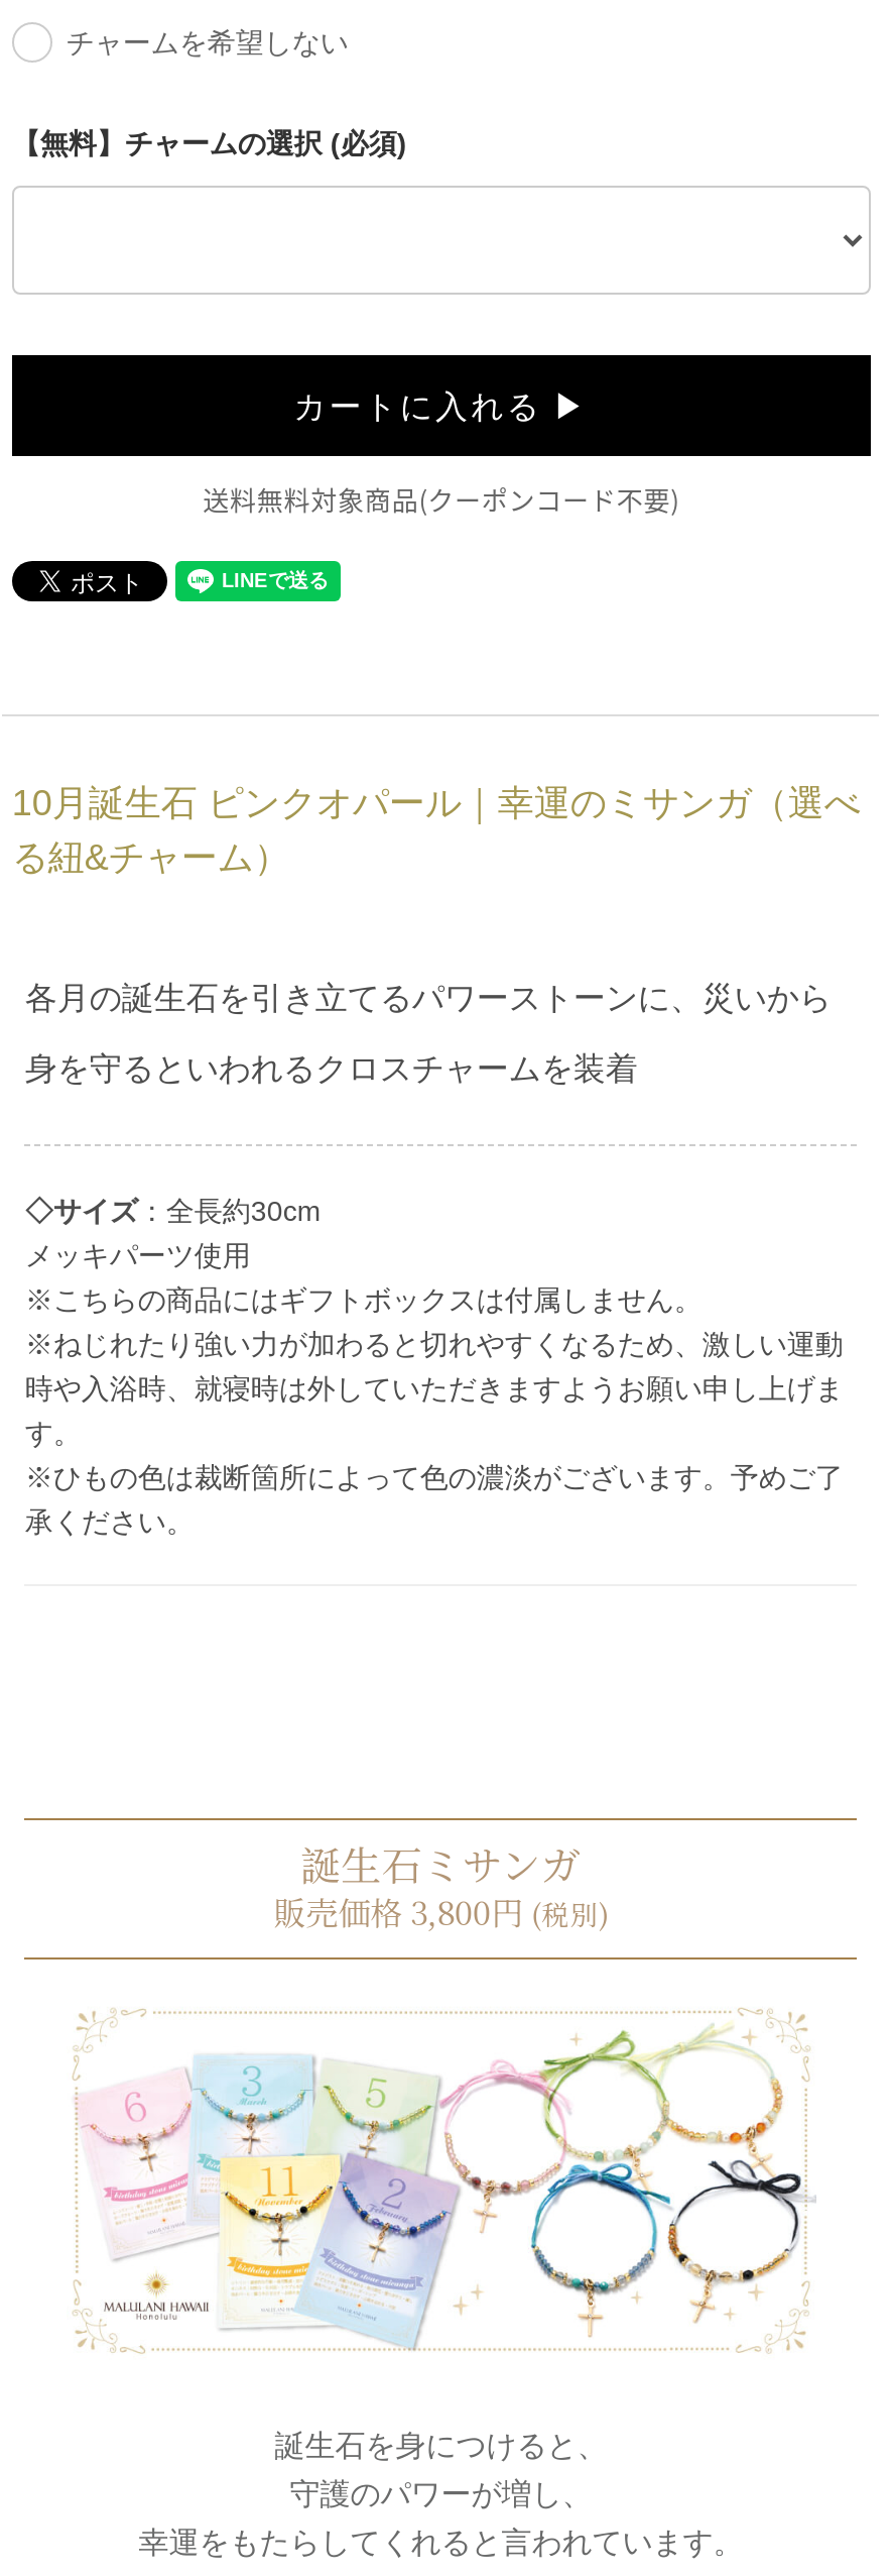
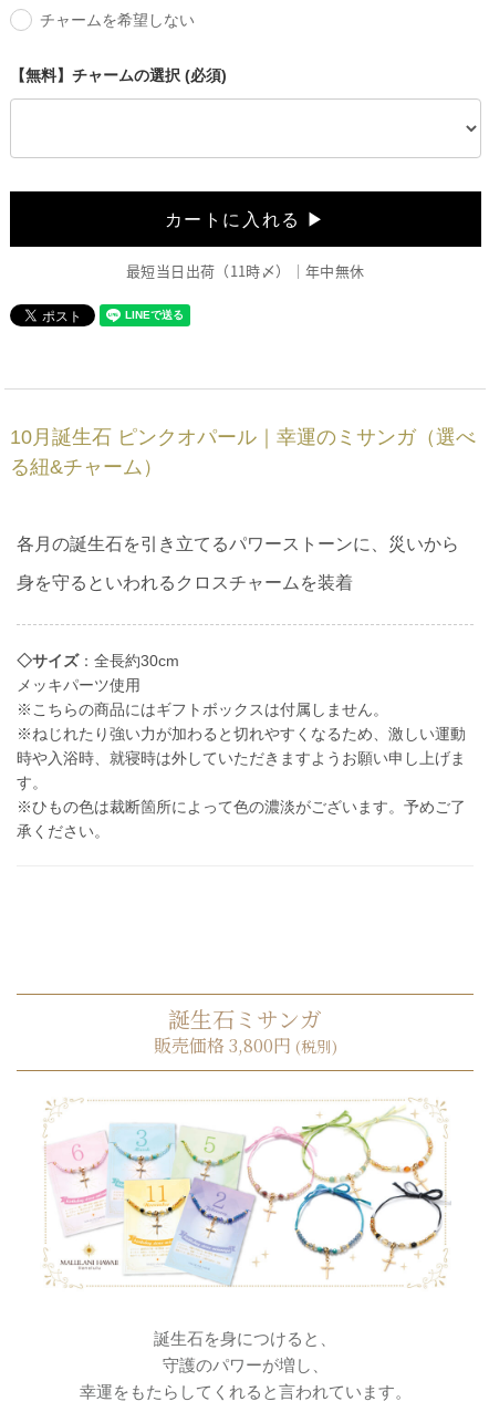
- 送料無料対象商品(クーポンコード不要)
+ 最短当日出荷（11時〆）｜年中無休
